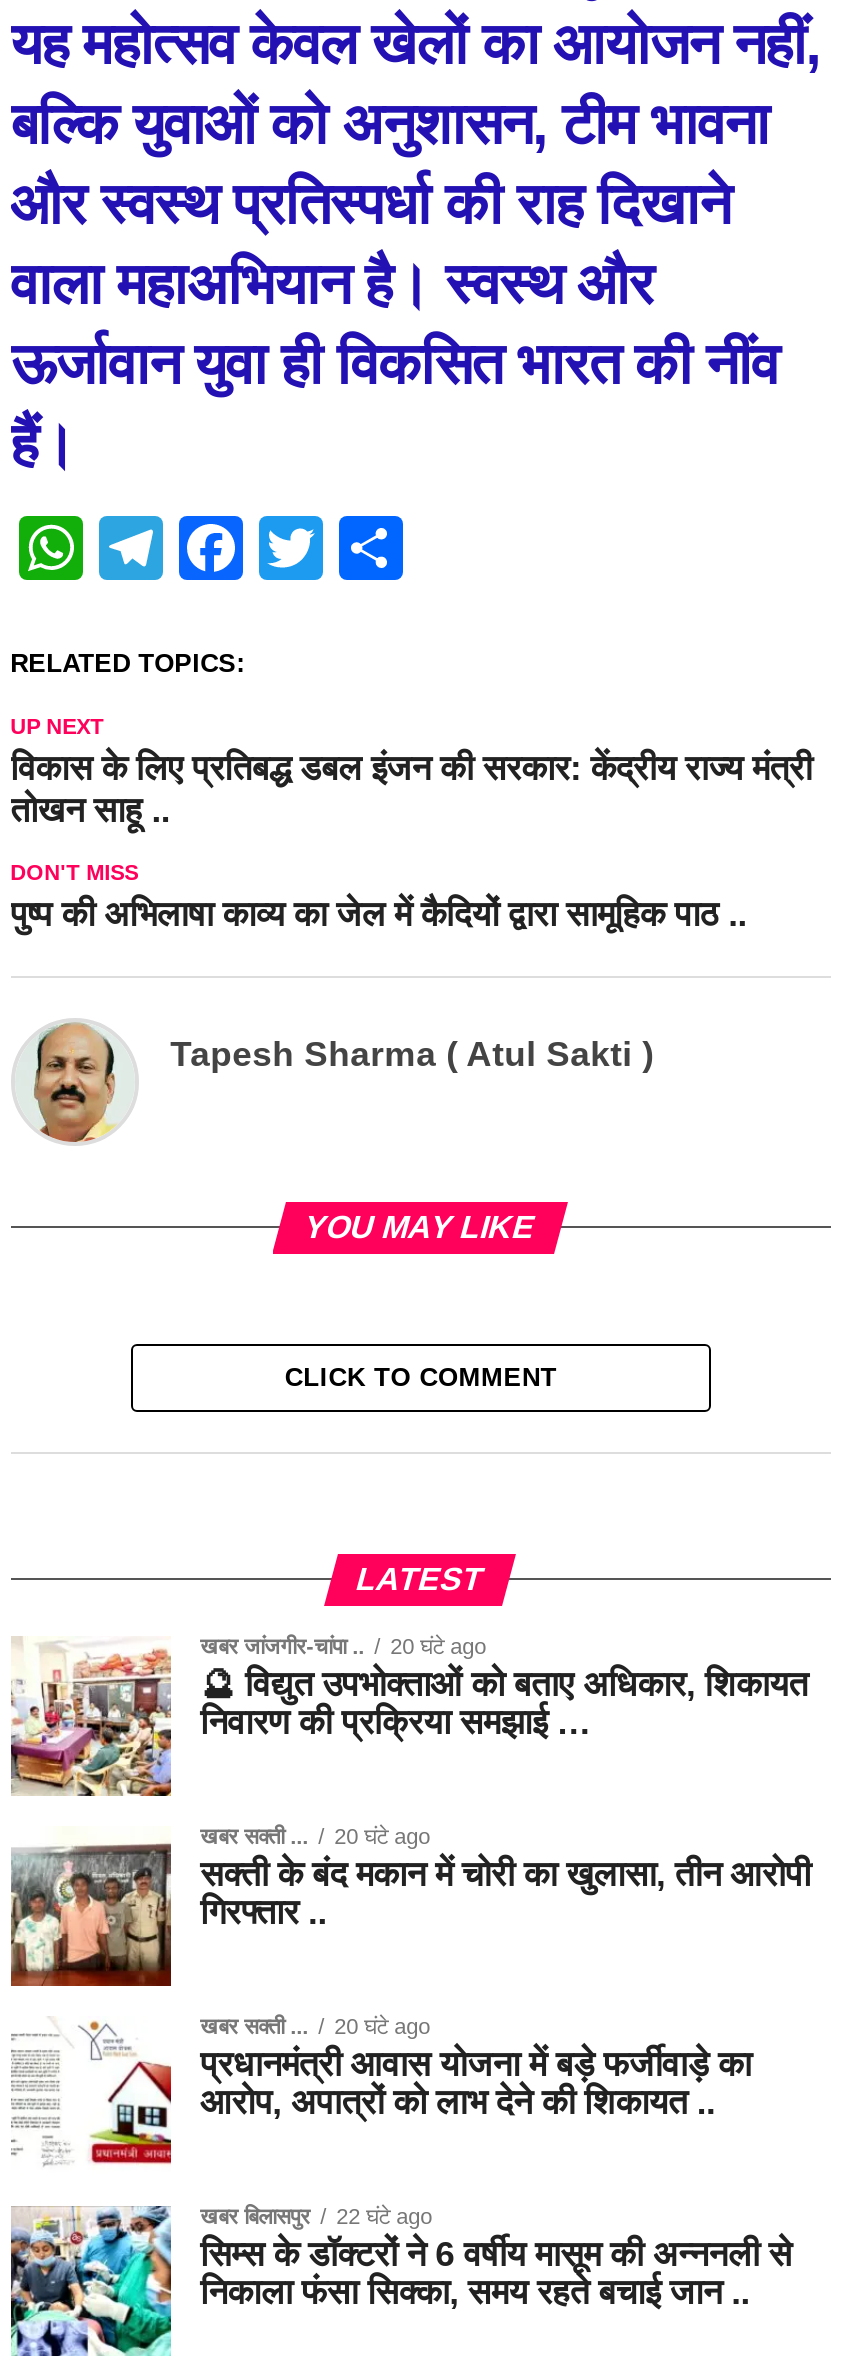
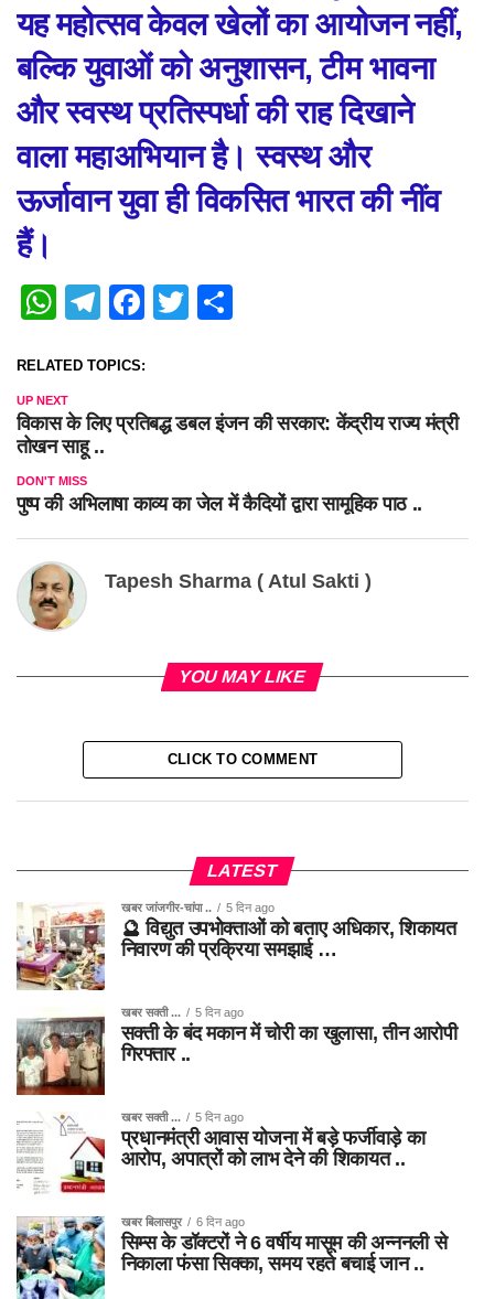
- खबर जांजगीर-चांपा .. 20 घंटे ago
+ खबर जांजगीर-चांपा .. 5 दिन ago

- खबर सक्ती ... 20 घंटे ago
+ खबर सक्ती ... 5 दिन ago

- खबर सक्ती ... 20 घंटे ago
+ खबर सक्ती ... 5 दिन ago

- खबर बिलासपुर 22 घंटे ago
+ खबर बिलासपुर 6 दिन ago
